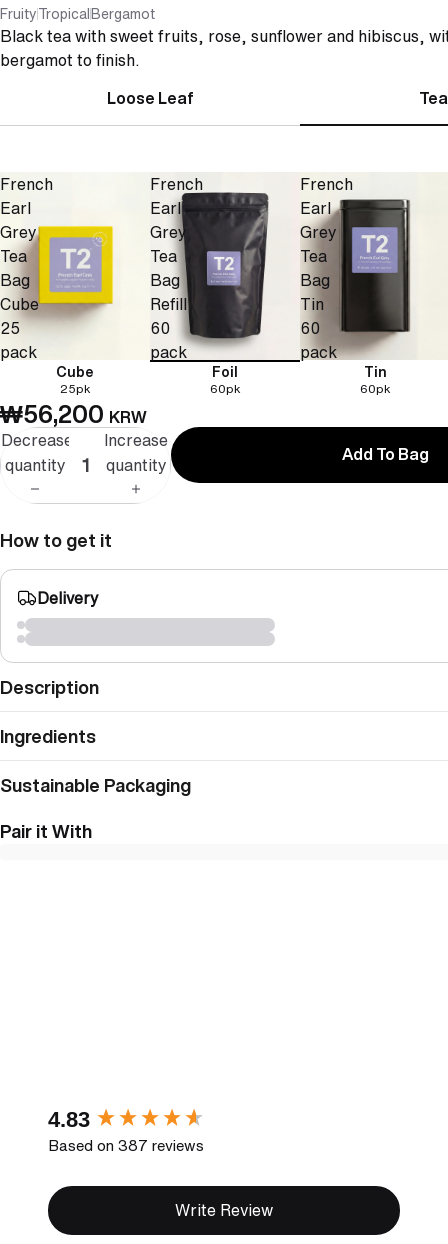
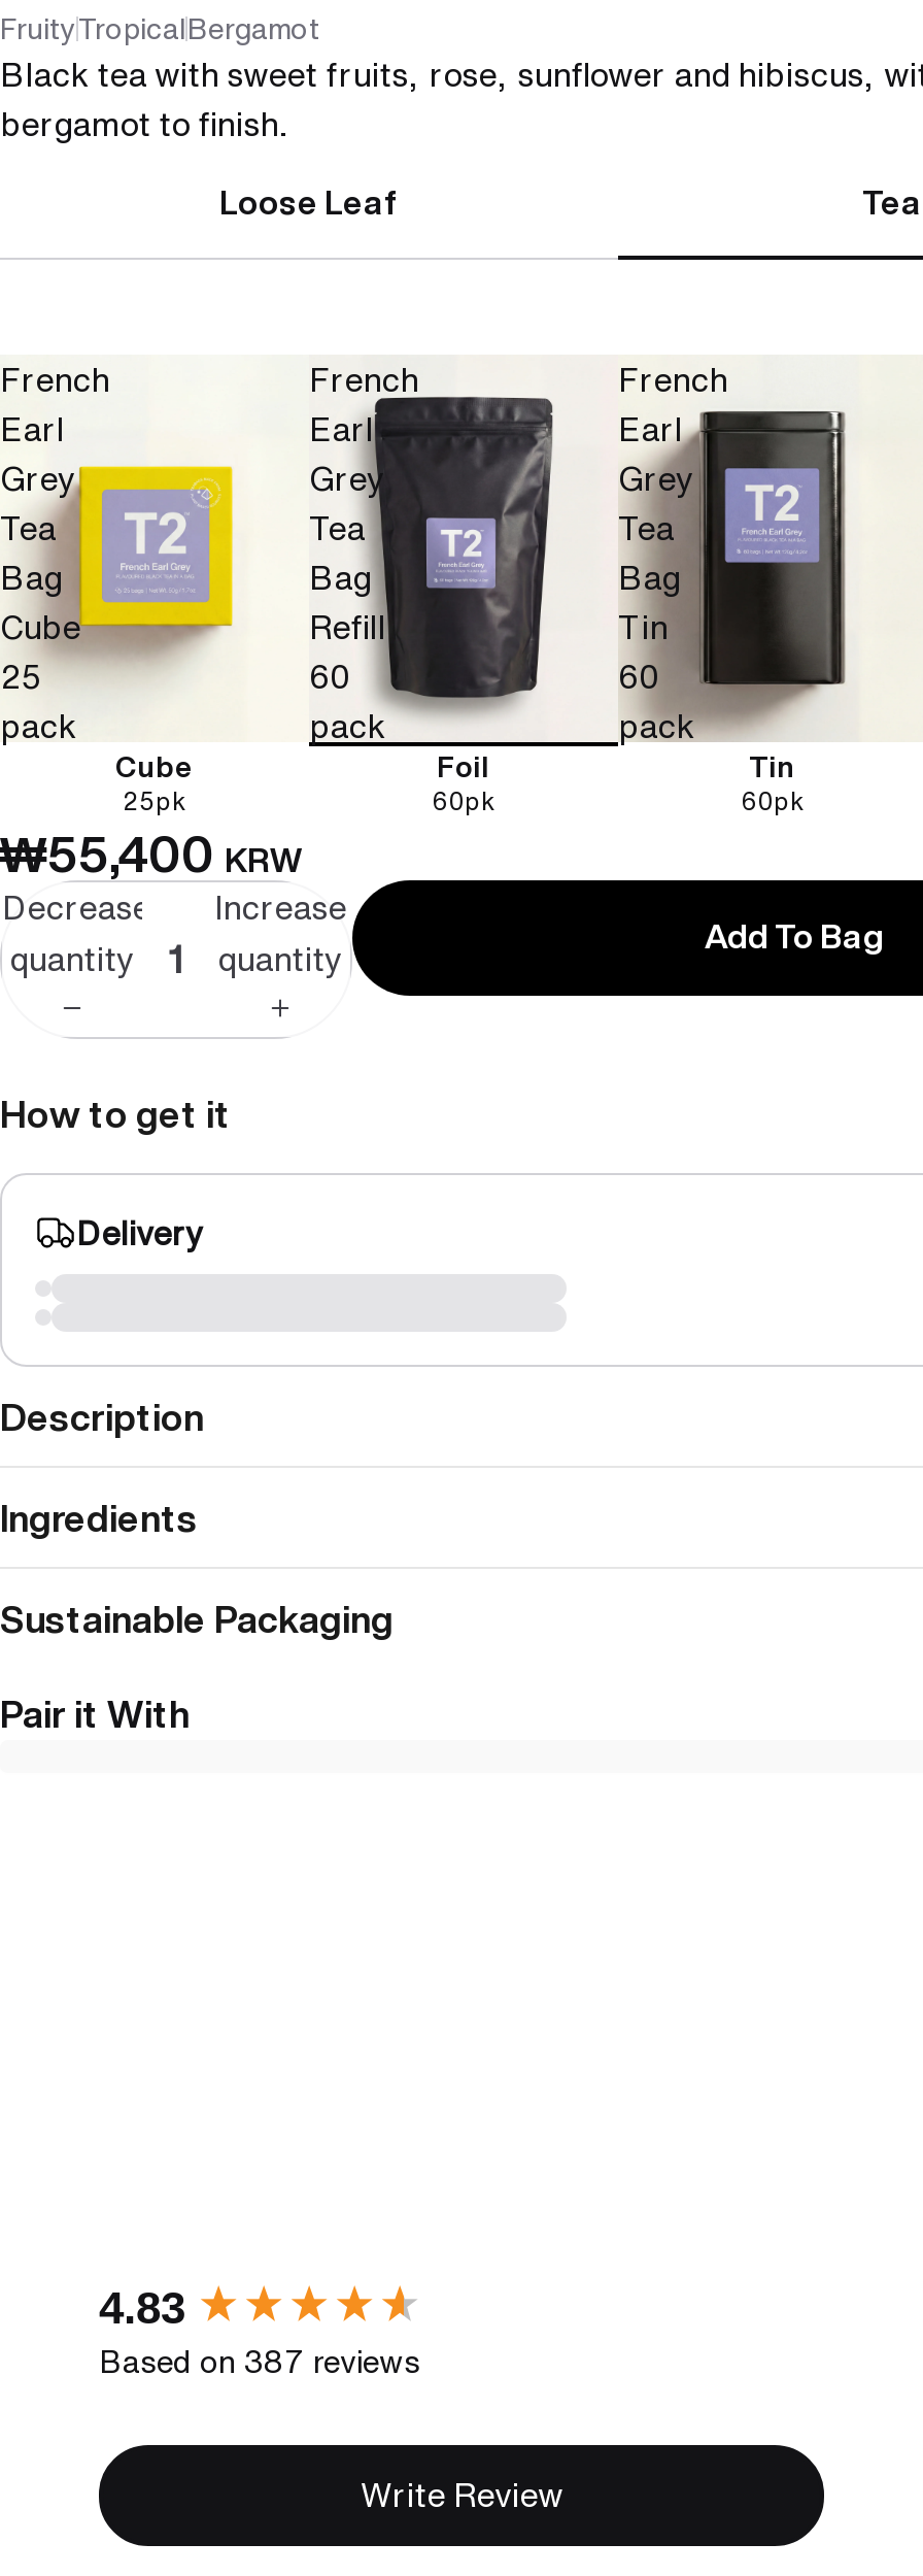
- ₩56,200 KRW
+ ₩55,400 KRW
